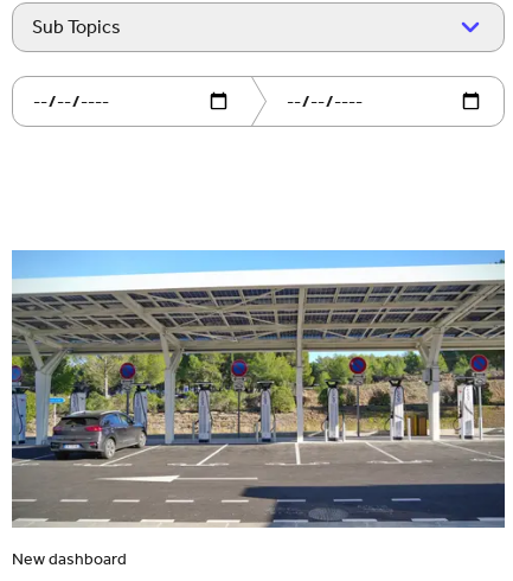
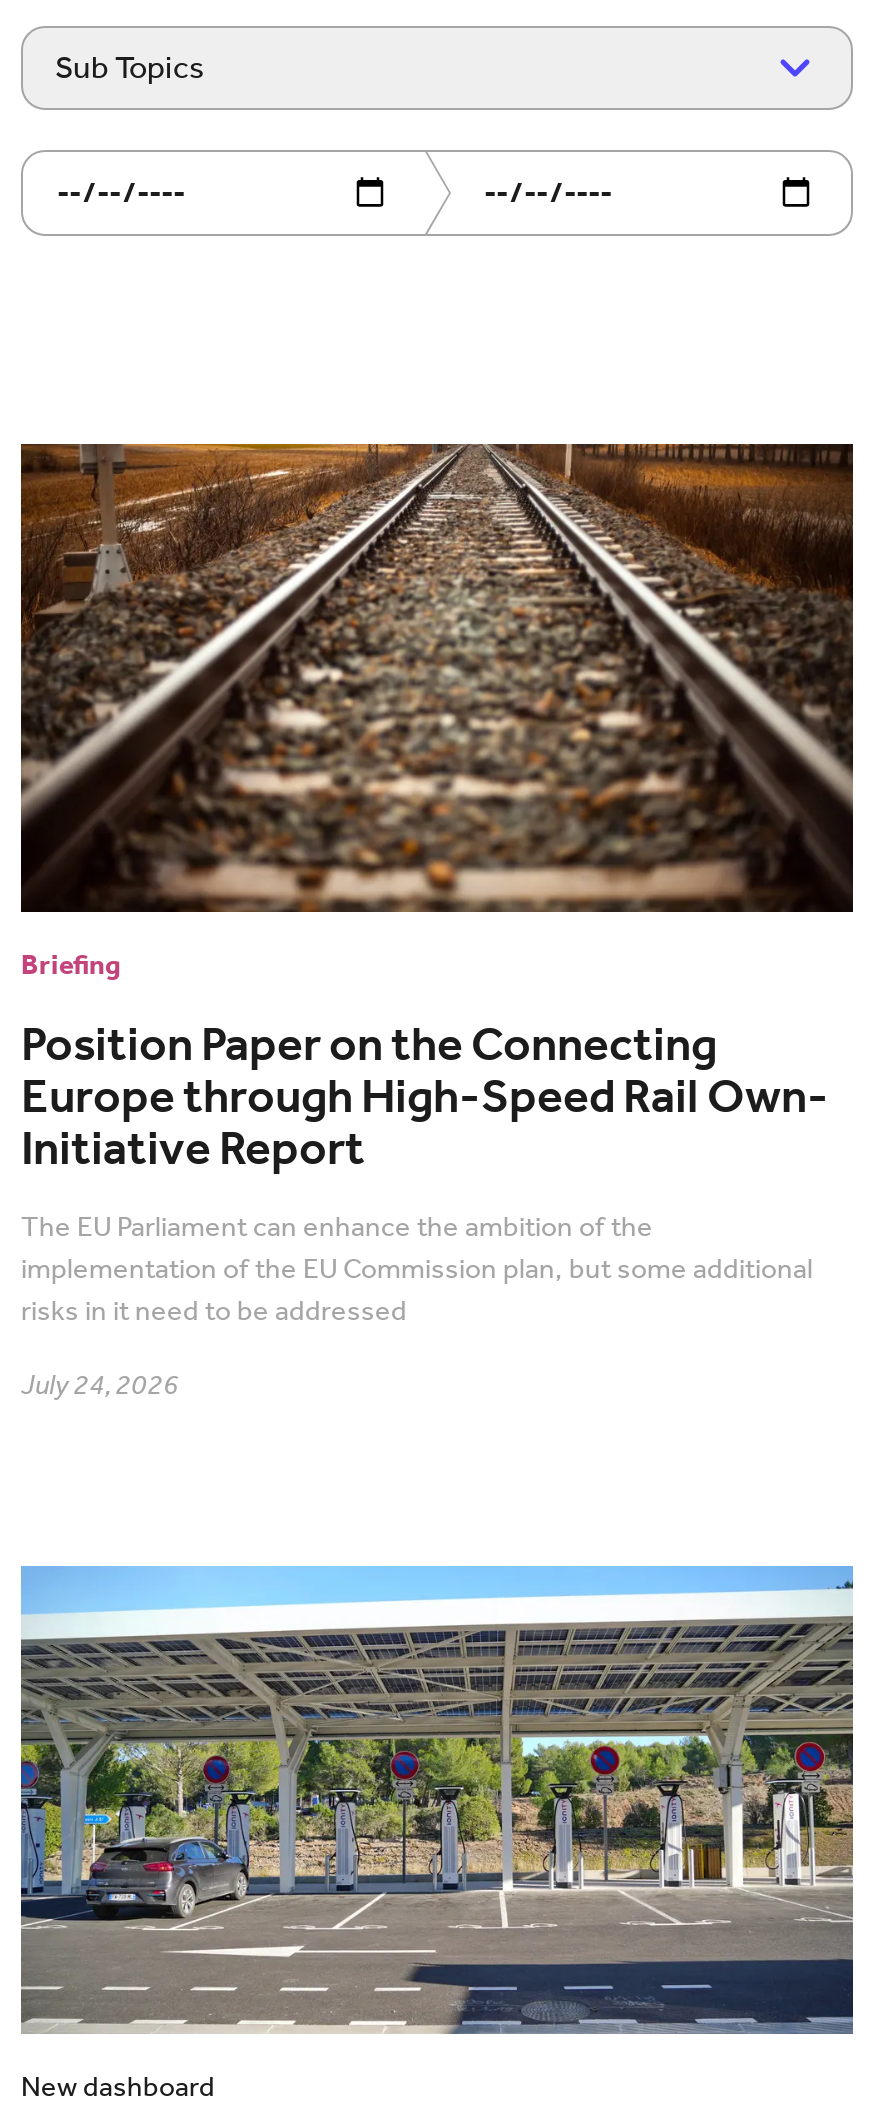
+ [image]
+ Briefing
+ Position Paper on the Connecting
+ Europe through High-Speed Rail Own-
+ Initiative Report
+ The EU Parliament can enhance the ambition of the
+ implementation of the EU Commission plan, but some additional
+ risks in it need to be addressed
+ July 24, 2026
